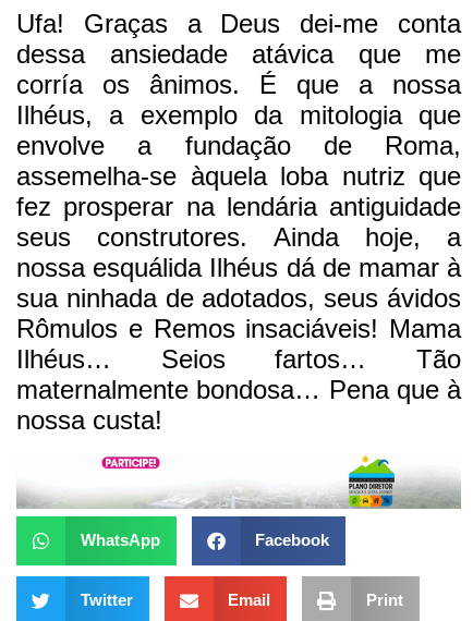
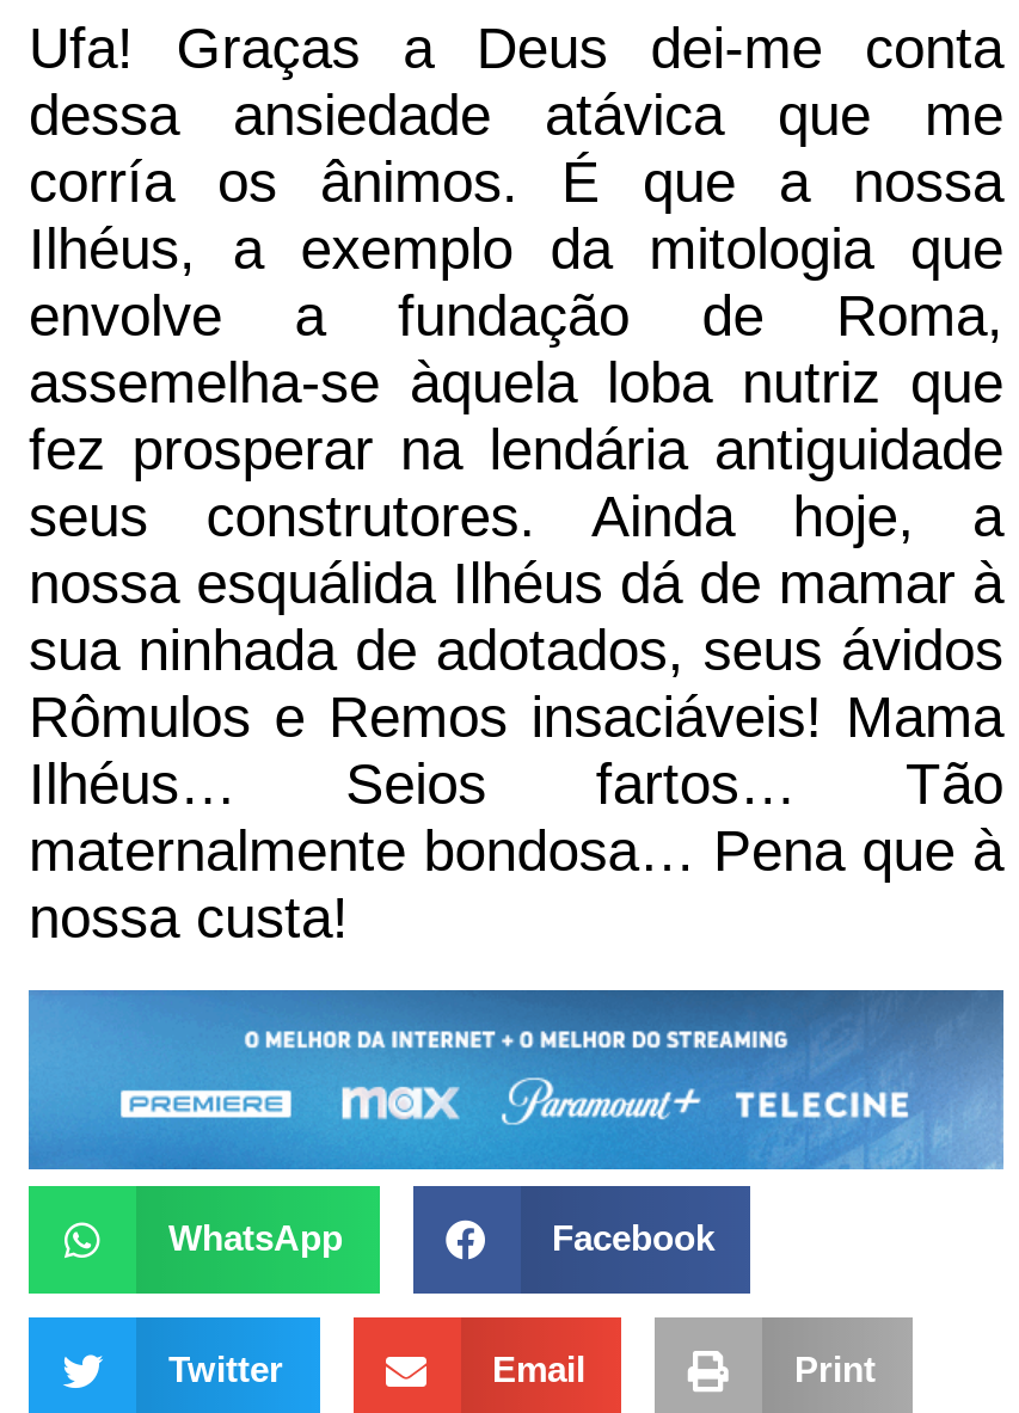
- [image]
+ [image]
